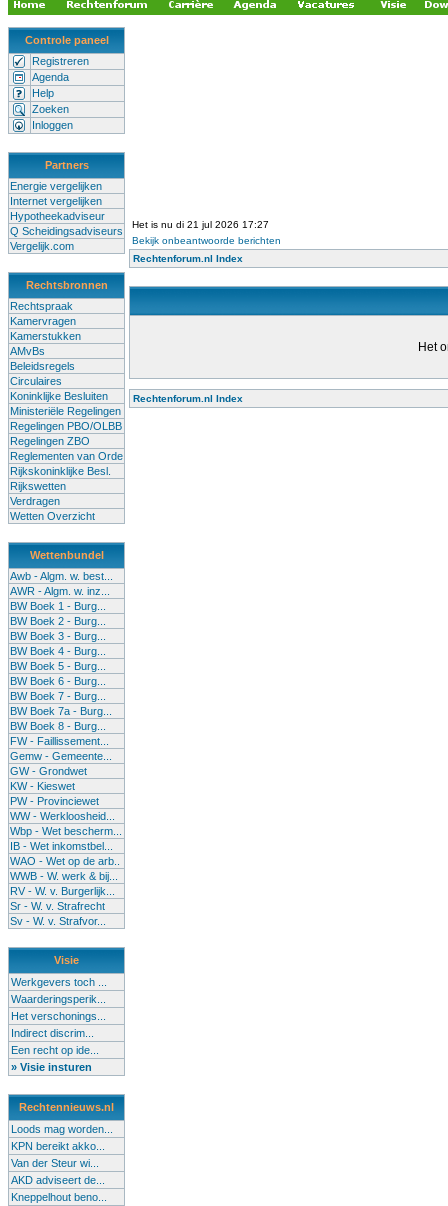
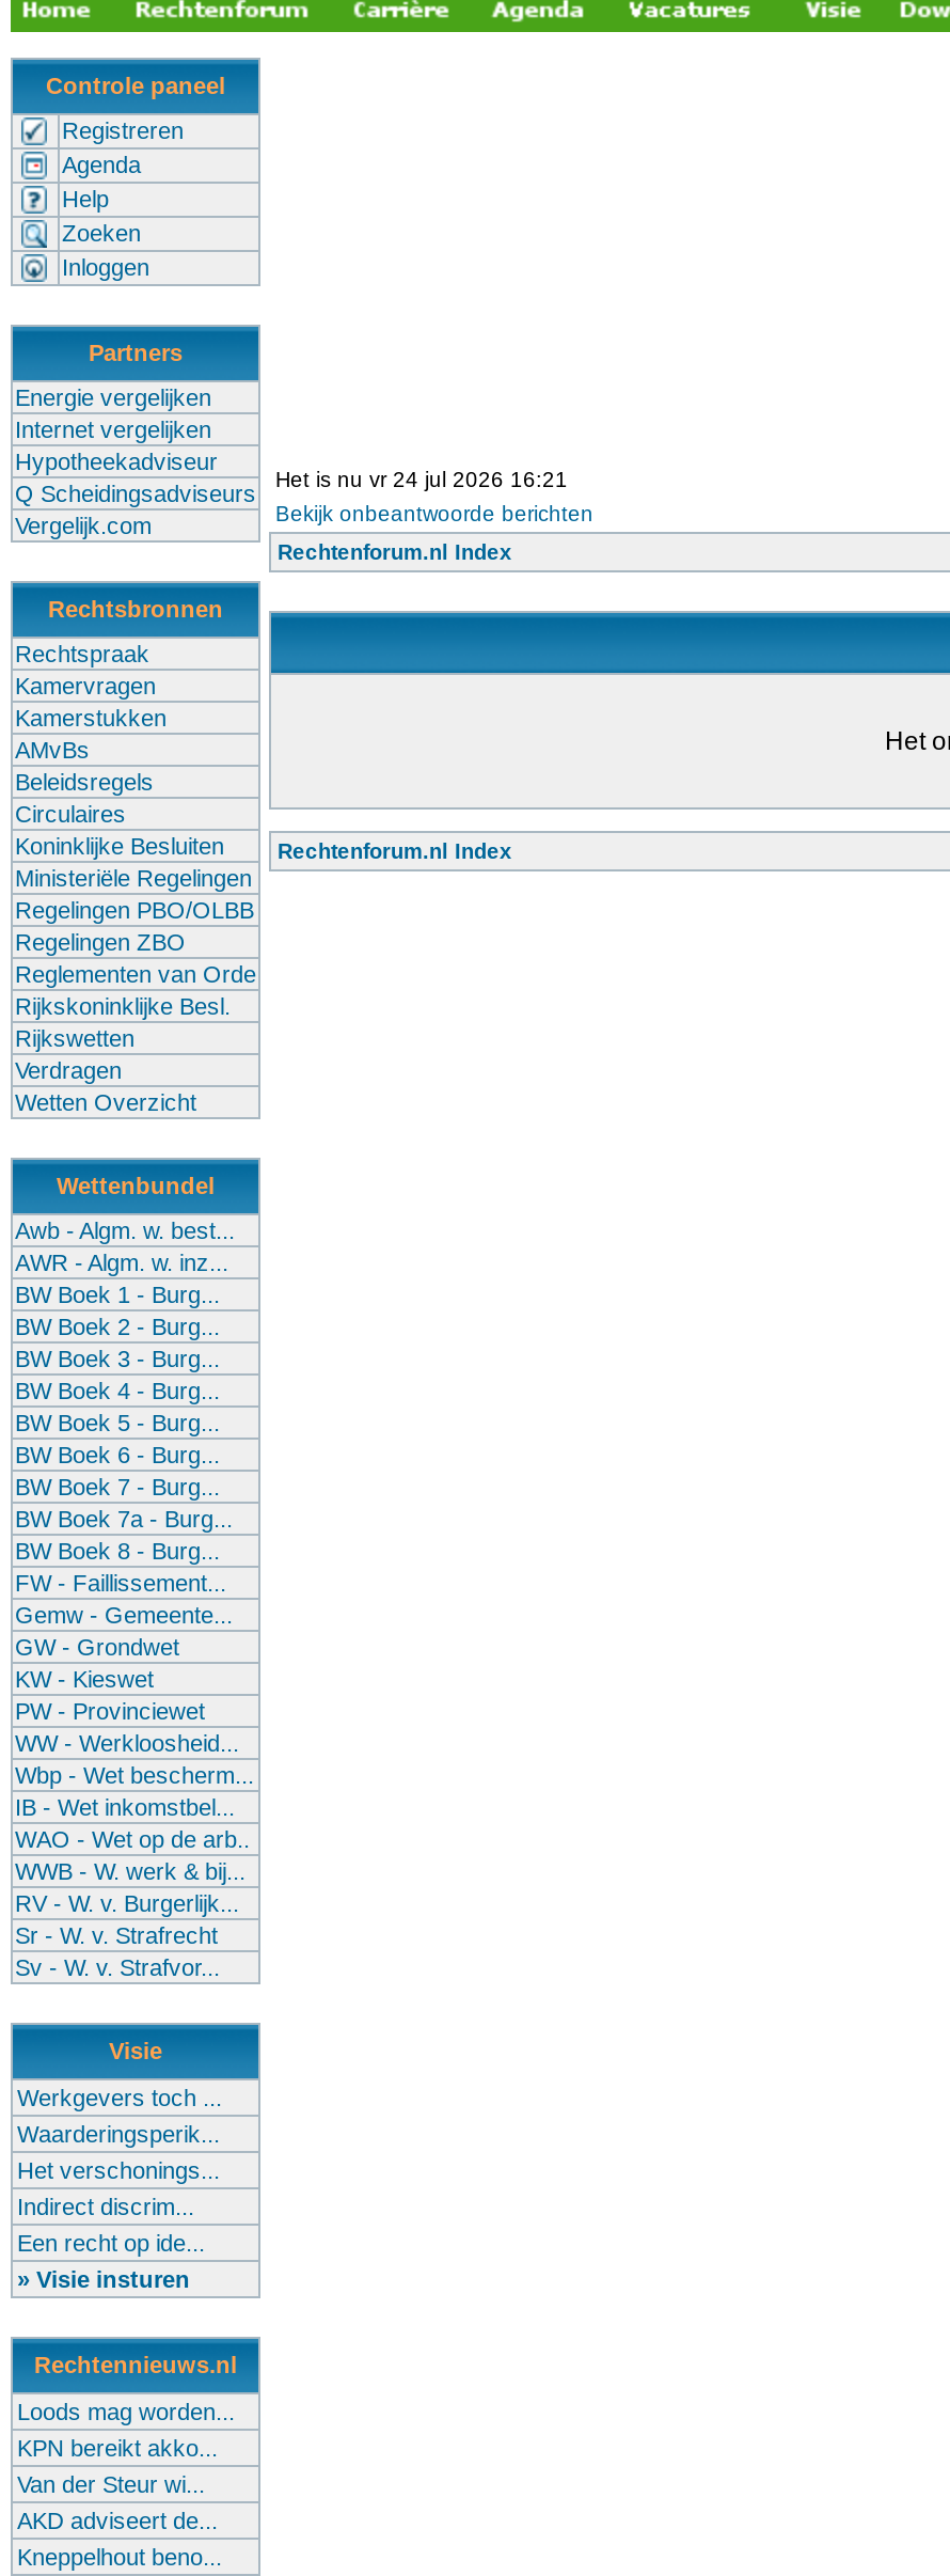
- Het is nu di 21 jul 2026 17:27
+ Het is nu vr 24 jul 2026 16:21
